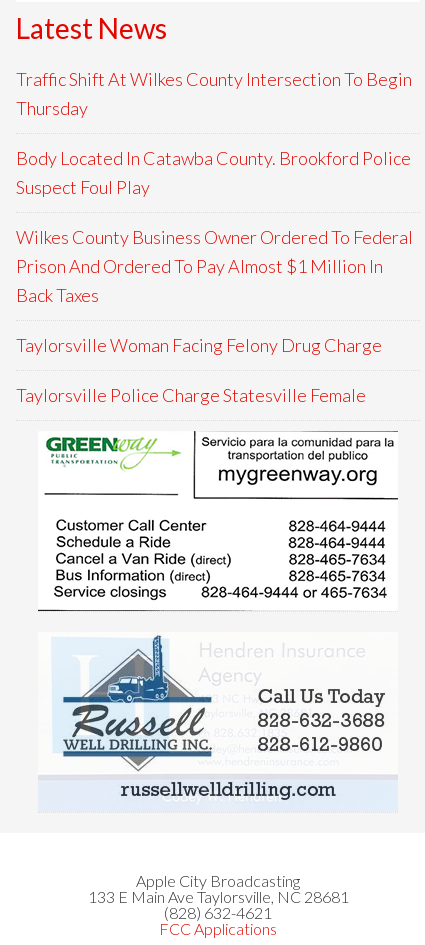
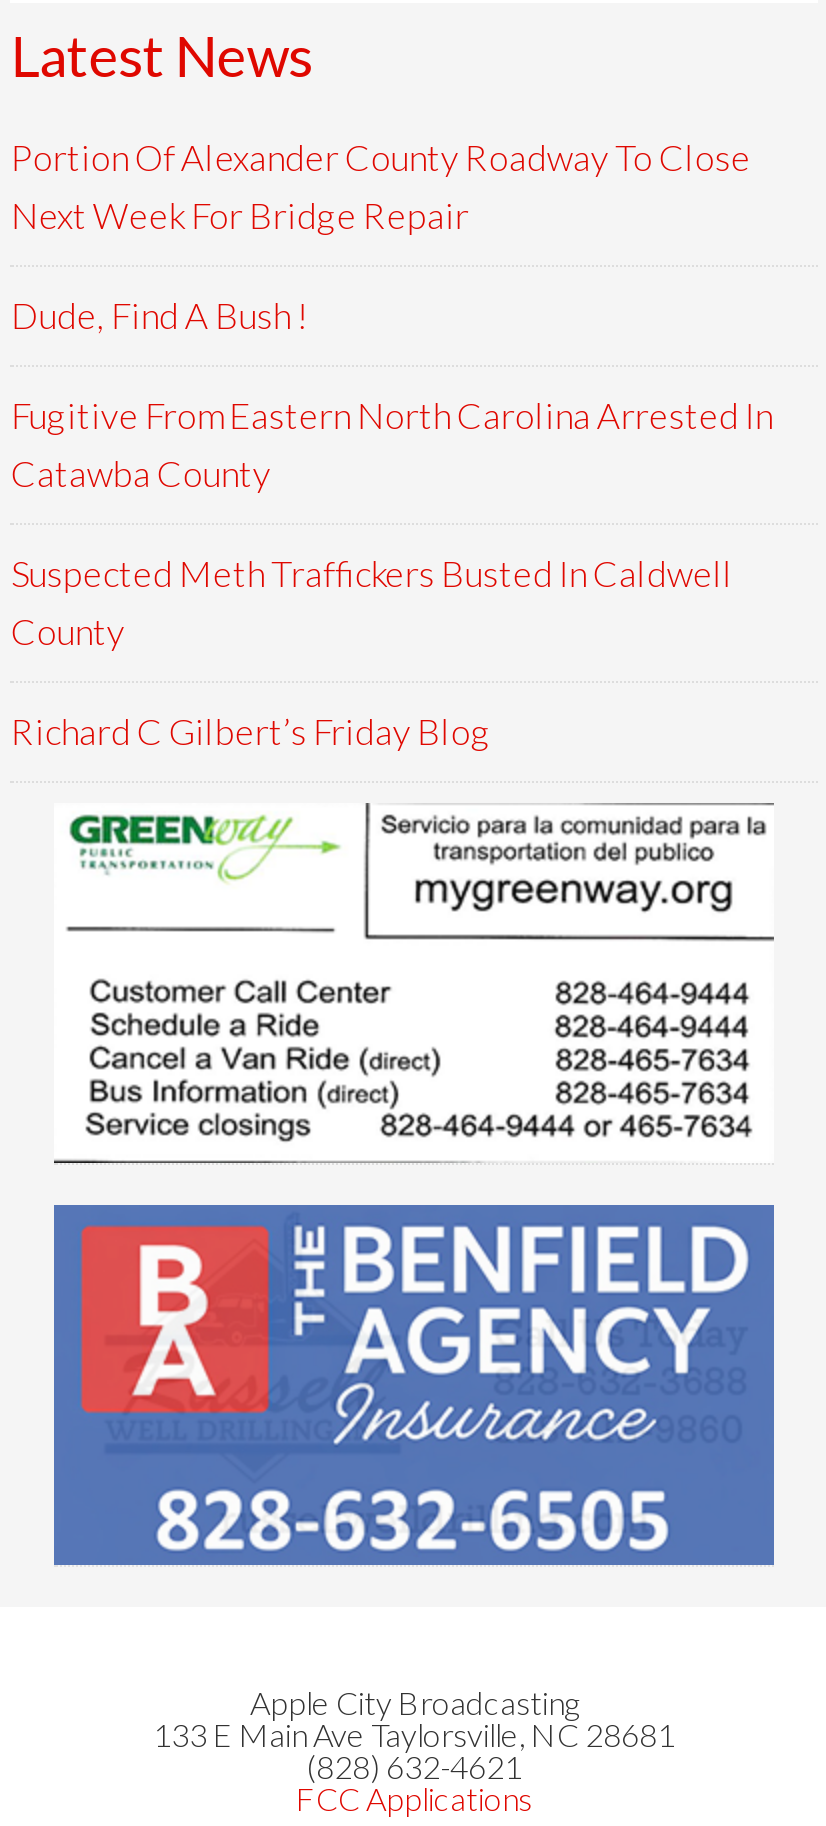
- Traffic Shift At Wilkes County Intersection To Begin
- Thursday
+ Portion Of Alexander County Roadway To Close
+ Next Week For Bridge Repair

- Body Located In Catawba County. Brookford Police
- Suspect Foul Play
+ Dude, Find A Bush !

- Wilkes County Business Owner Ordered To Federal
- Prison And Ordered To Pay Almost $1 Million In
- Back Taxes
+ Fugitive From Eastern North Carolina Arrested In
+ Catawba County

- Taylorsville Woman Facing Felony Drug Charge
+ Suspected Meth Traffickers Busted In Caldwell
+ County

- Taylorsville Police Charge Statesville Female
+ Richard C Gilbert’s Friday Blog

- [image]
+ [image]
